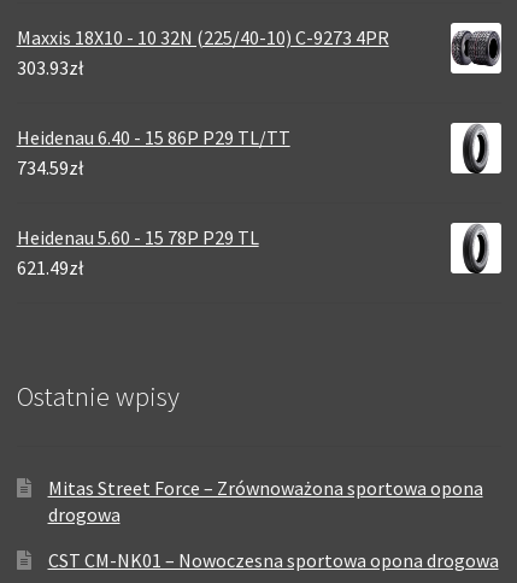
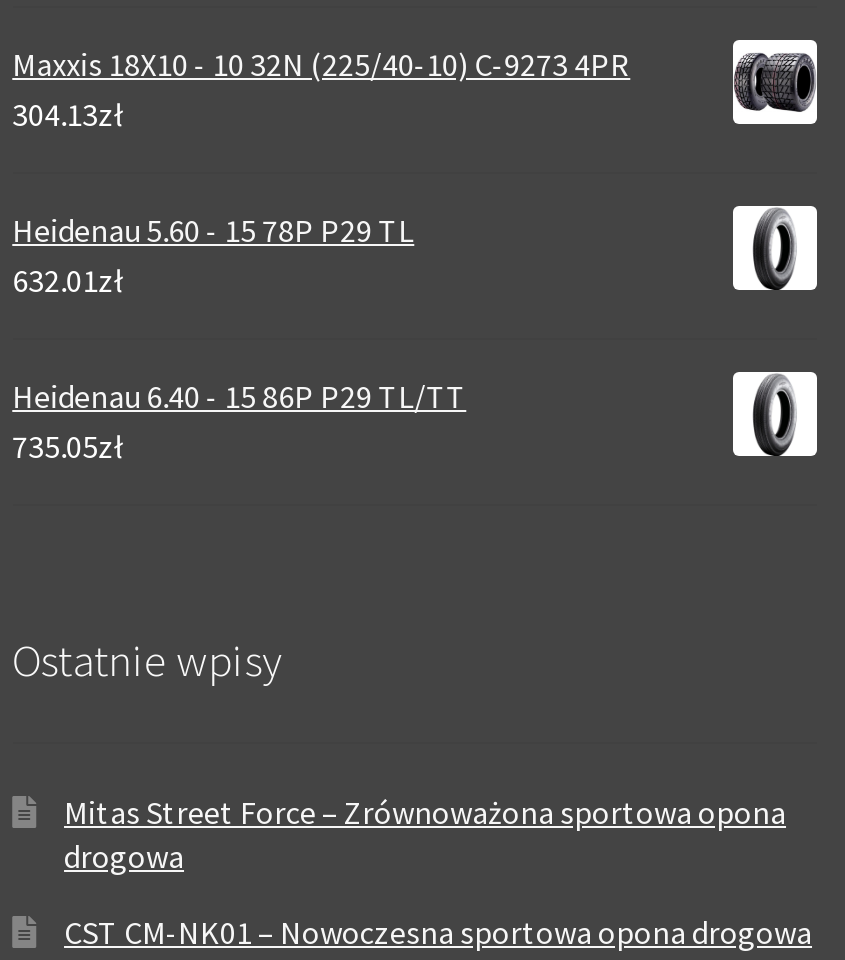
- 303.93zł
+ 304.13zł
+ 632.01zł

moved down: Heidenau 6.40 - 15 86P P29 TL/TT

- 734.59zł
- 621.49zł
+ 735.05zł

moved up: Heidenau 5.60 - 15 78P P29 TL
